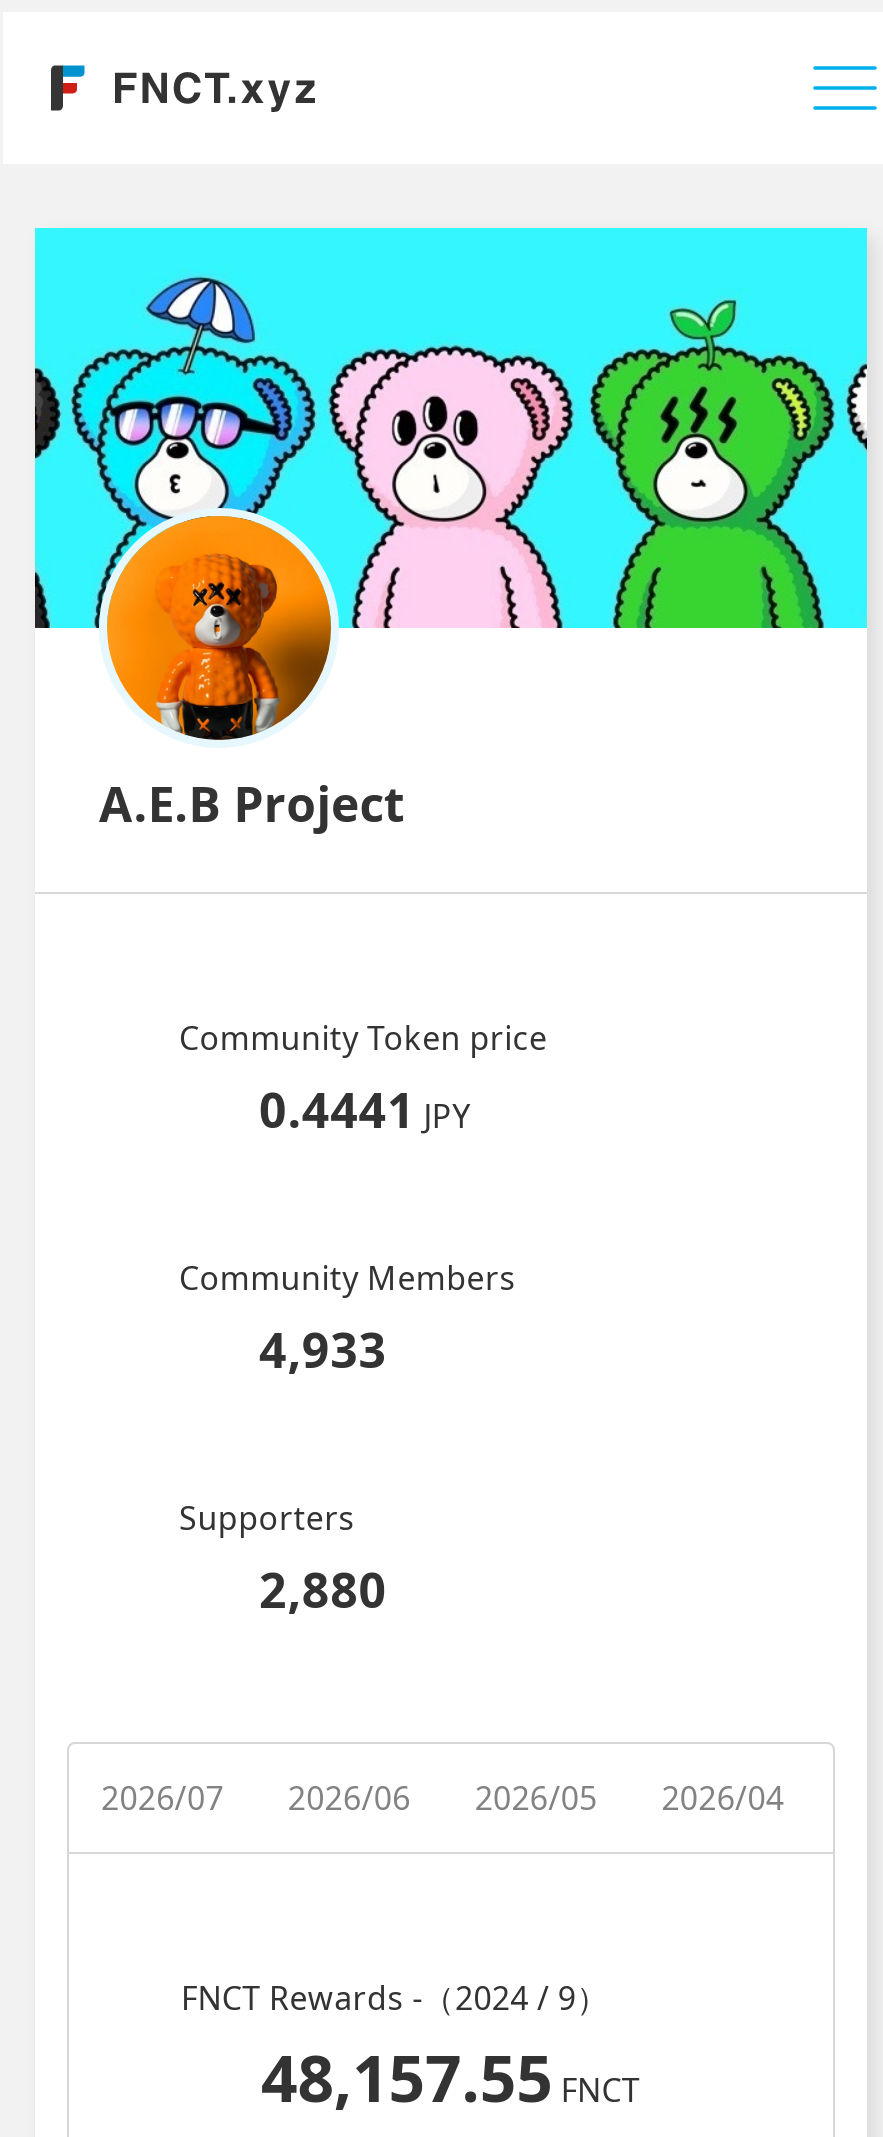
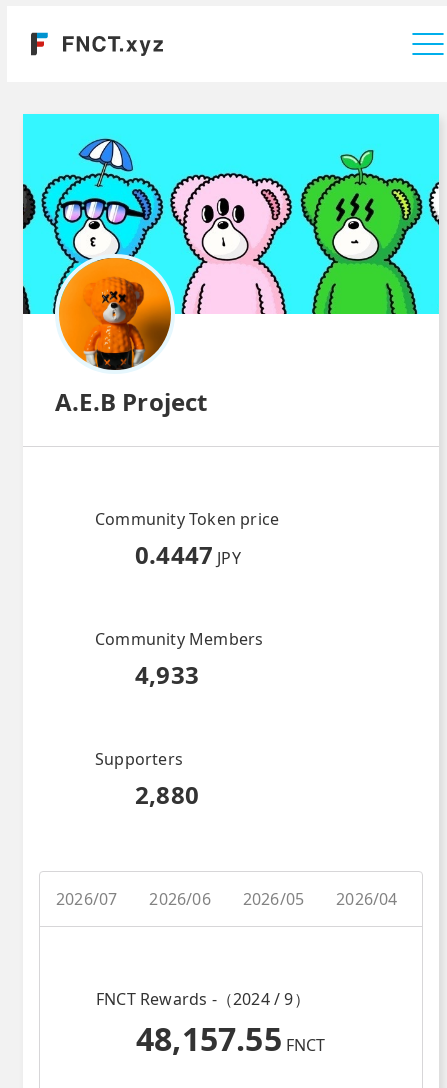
- 0.4441 JPY
+ 0.4447 JPY
